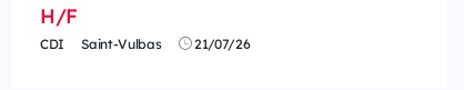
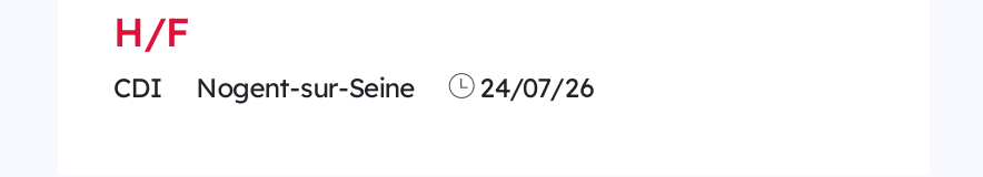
- Saint-Vulbas
- 21/07/26
+ Nogent-sur-Seine
+ 24/07/26
